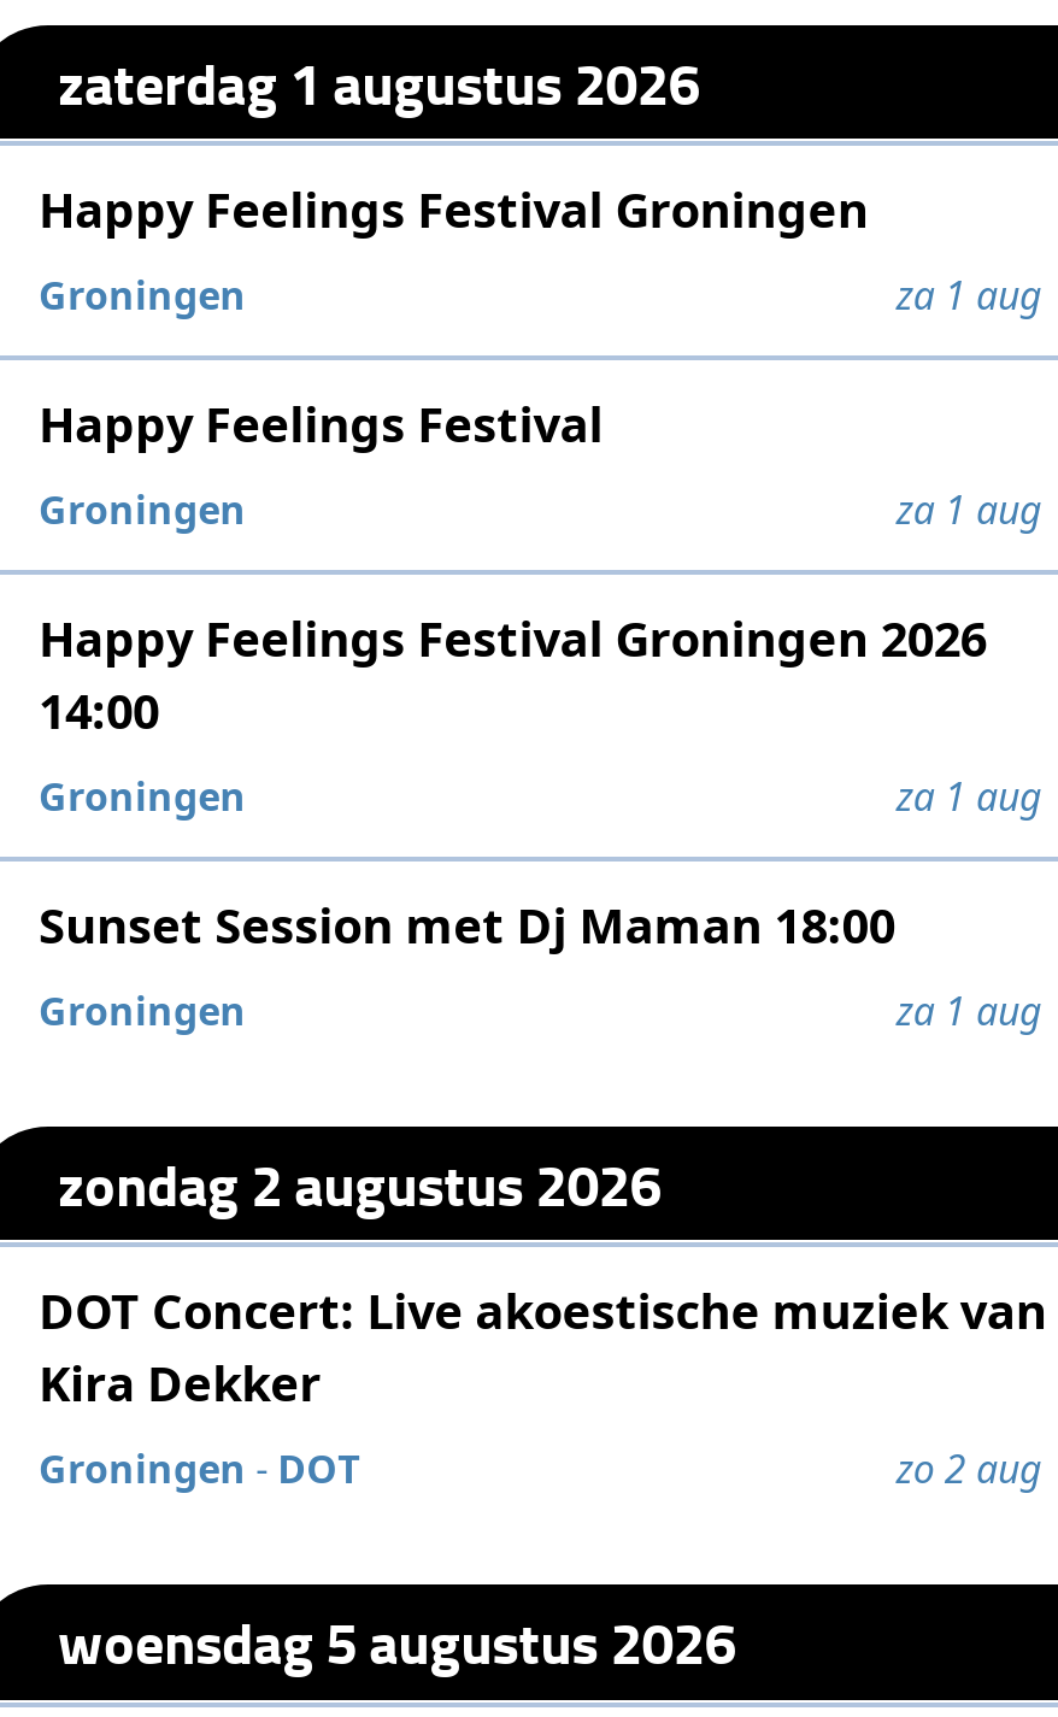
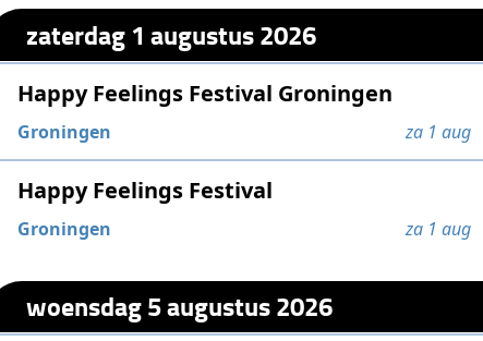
- Happy Feelings Festival Groningen 2026
- 14:00
- Groningen
- za 1 aug
- Sunset Session met Dj Maman 18:00
- Groningen
- za 1 aug
- zondag 2 augustus 2026
- DOT Concert: Live akoestische muziek van
- Kira Dekker
- Groningen - DOT
- zo 2 aug
